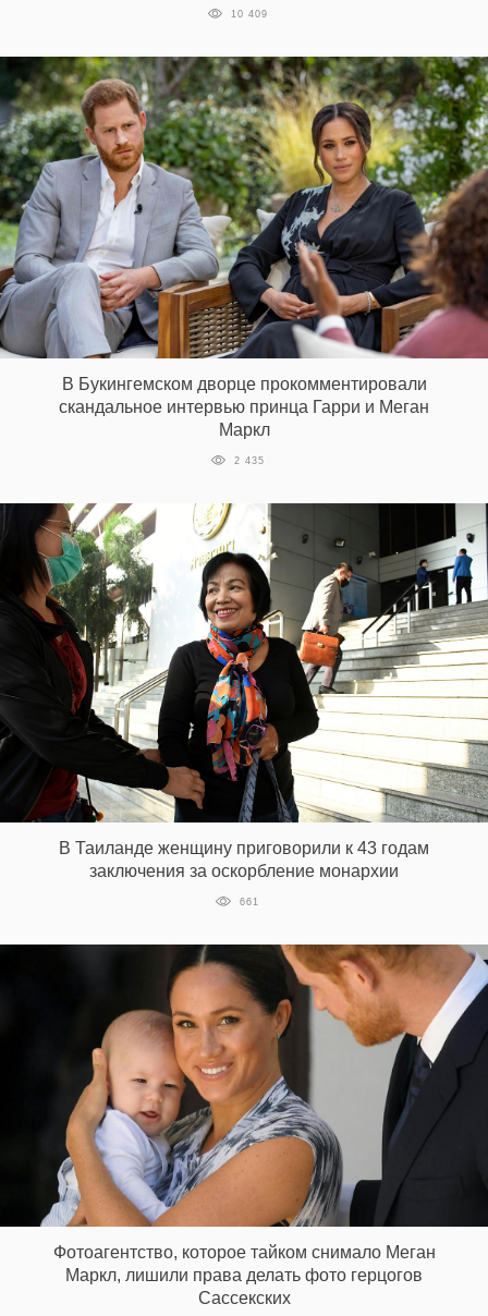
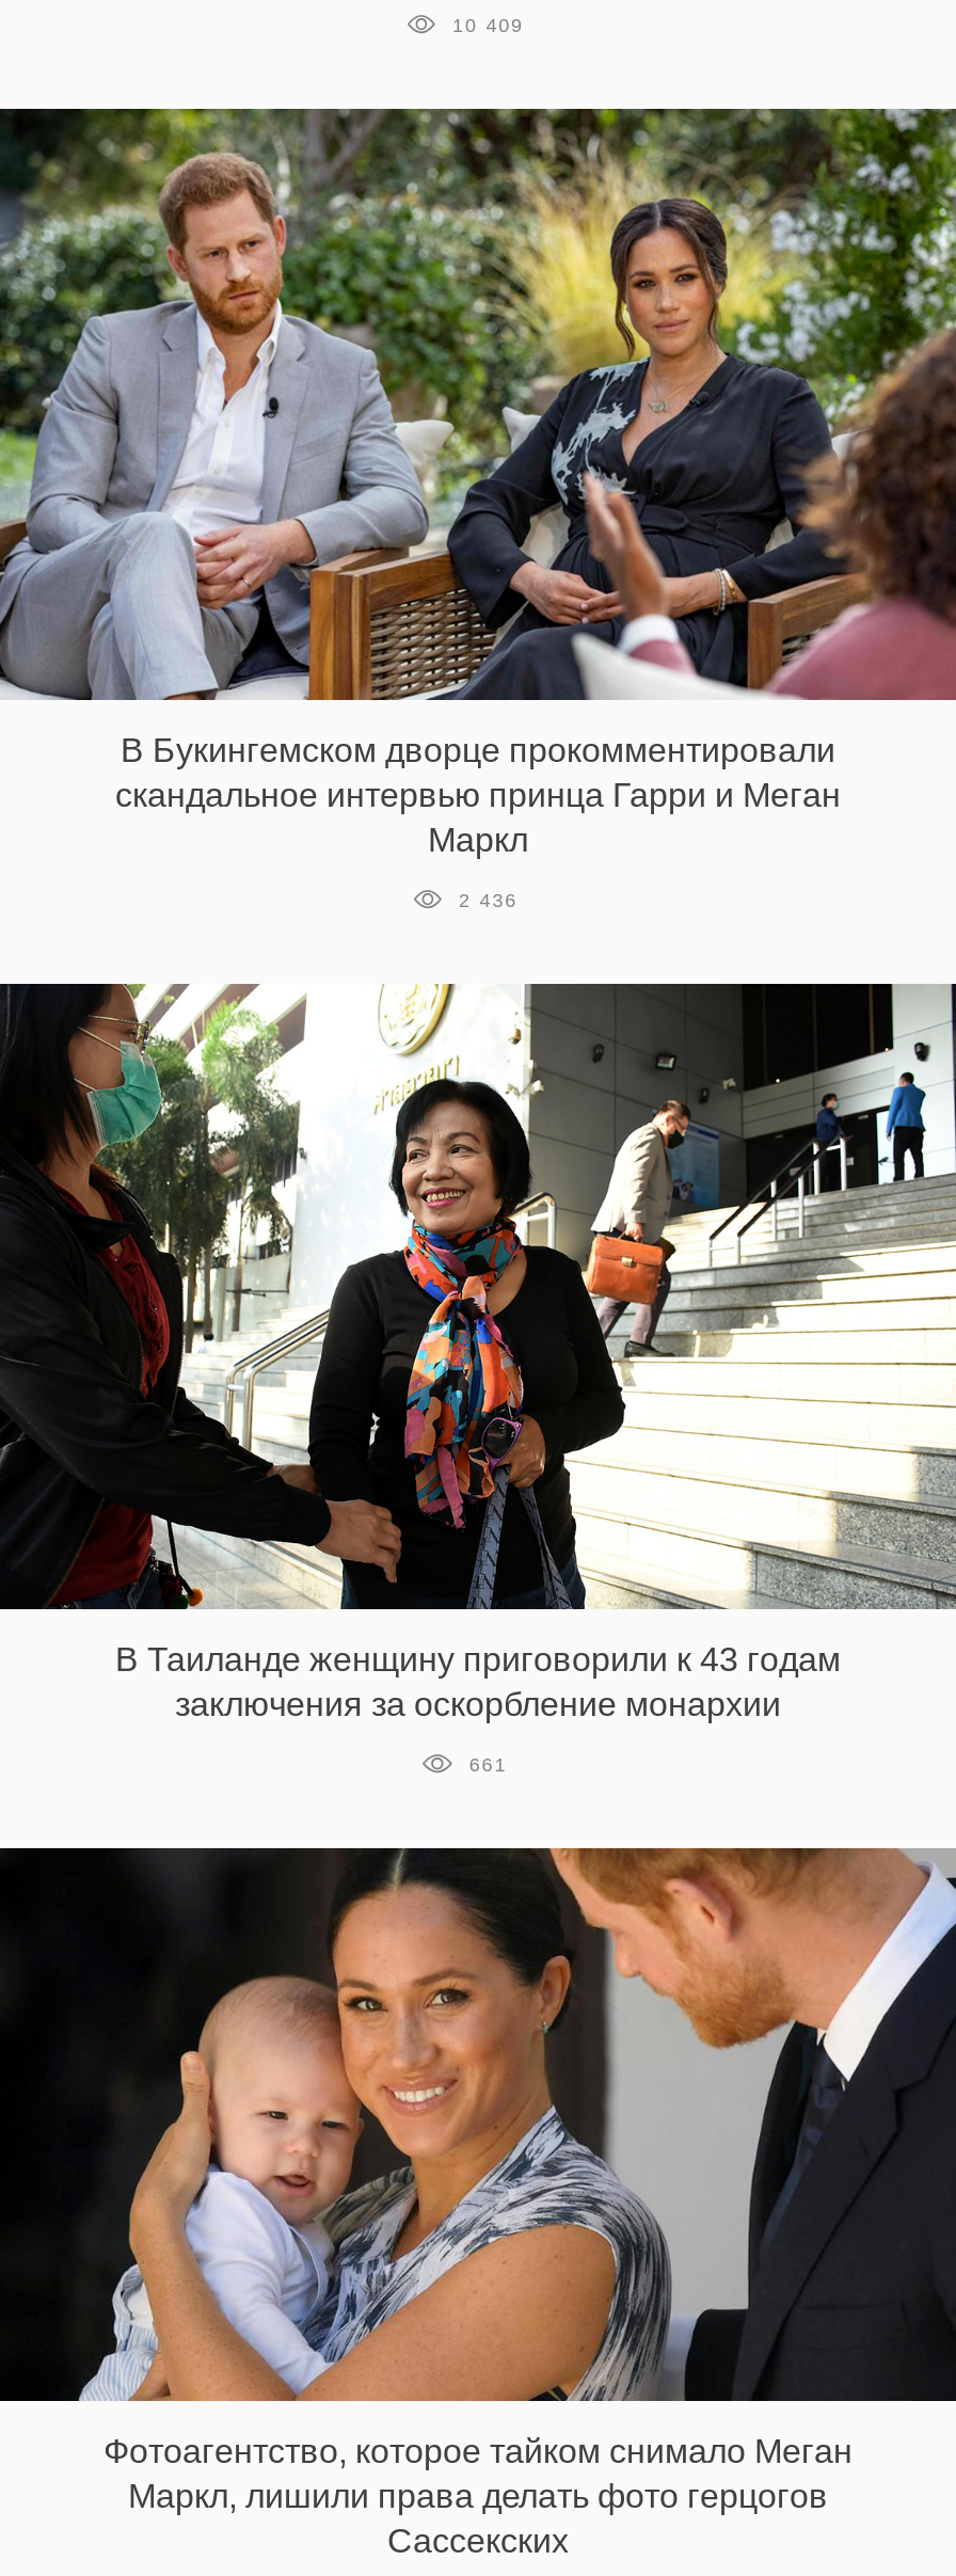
- 2 435
+ 2 436
